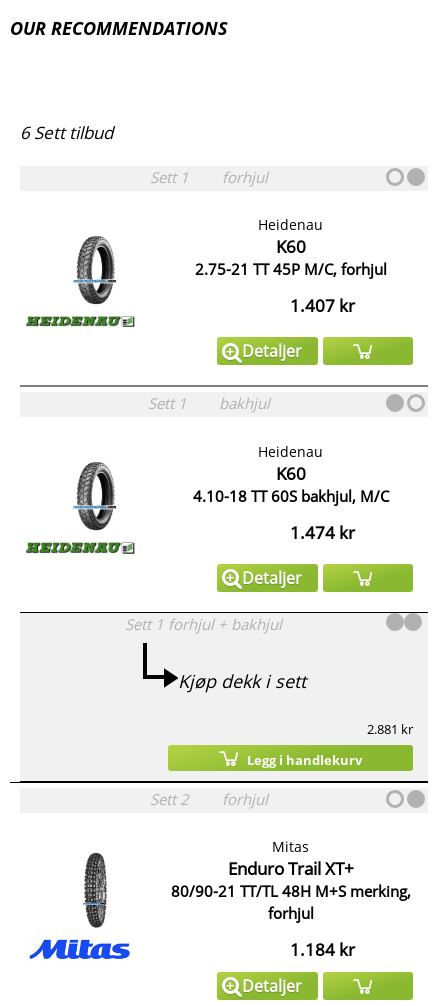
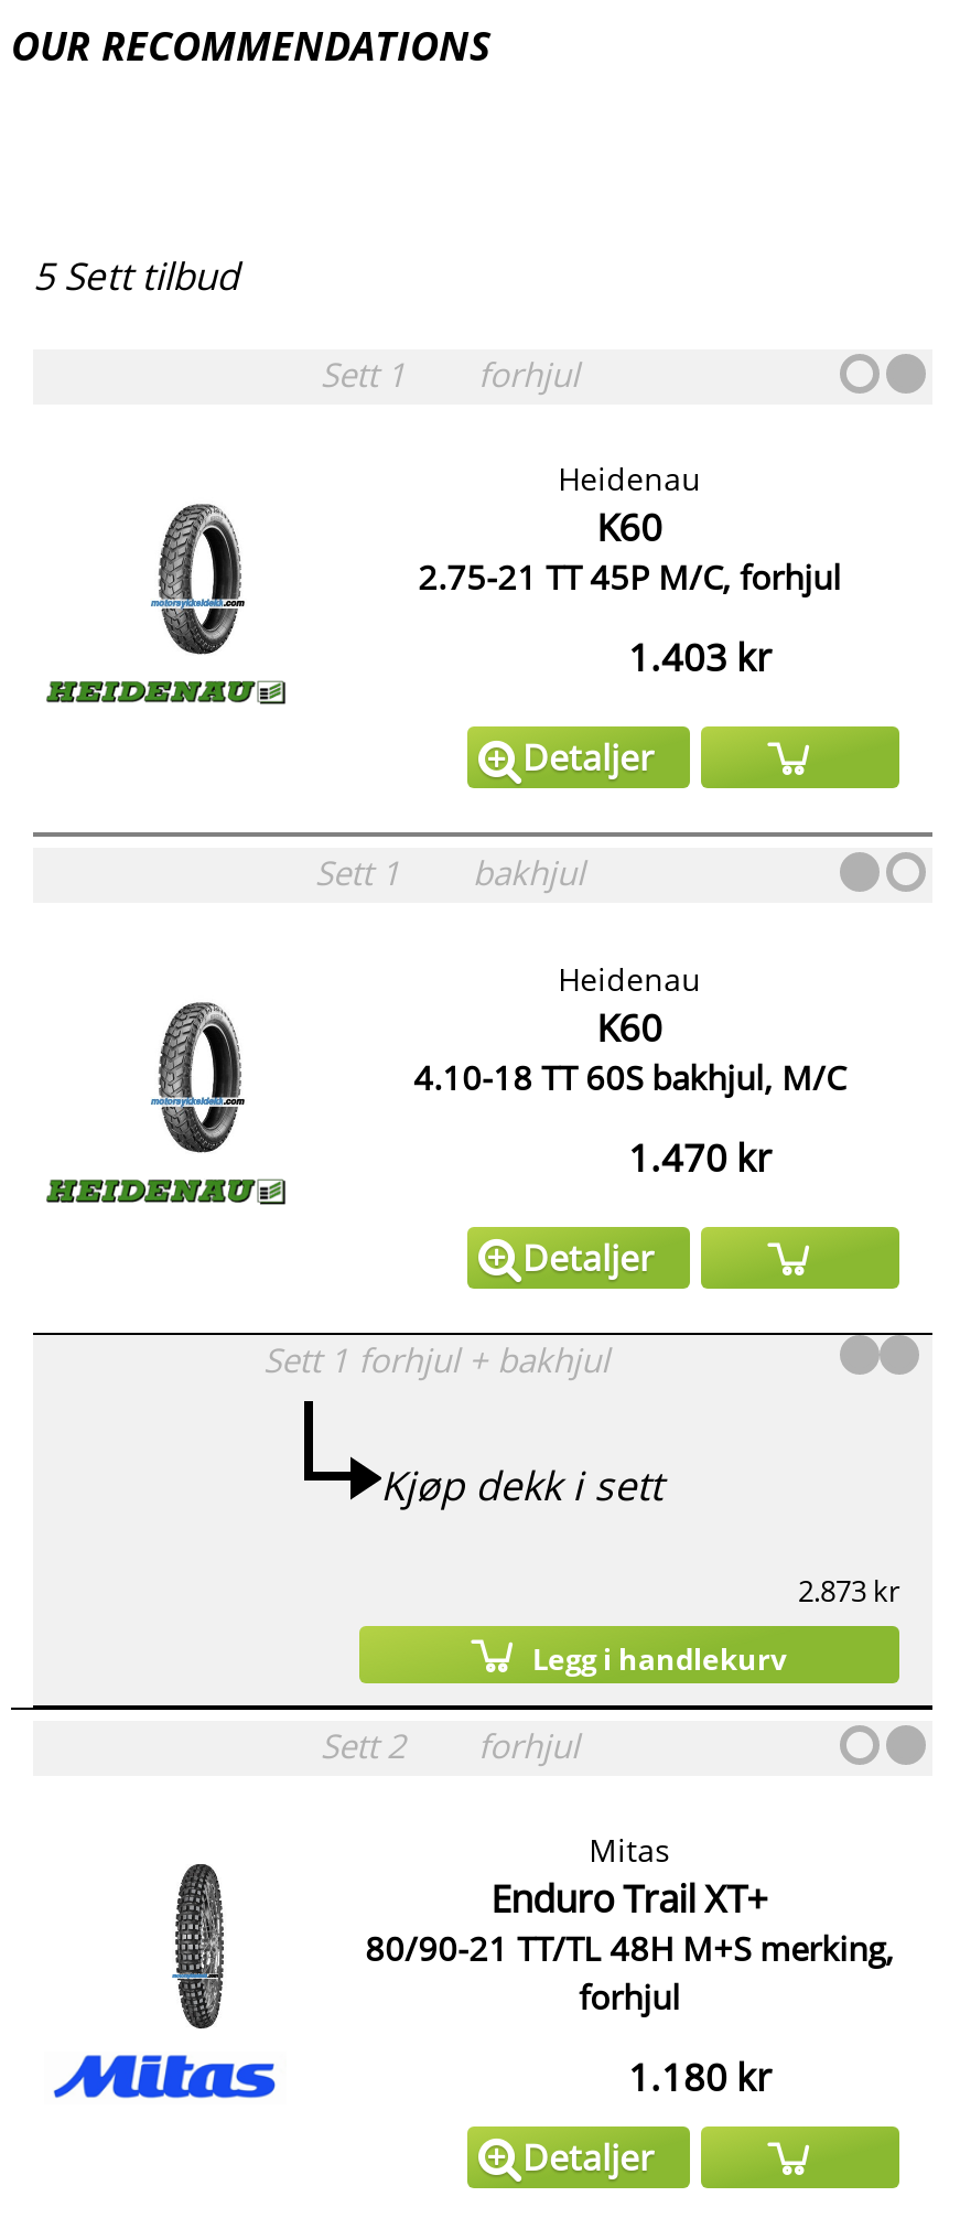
- 6 Sett tilbud
+ 5 Sett tilbud

- 1.407 kr
+ 1.403 kr

- 1.474 kr
+ 1.470 kr

- 2.881 kr
+ 2.873 kr

- 1.184 kr
+ 1.180 kr
